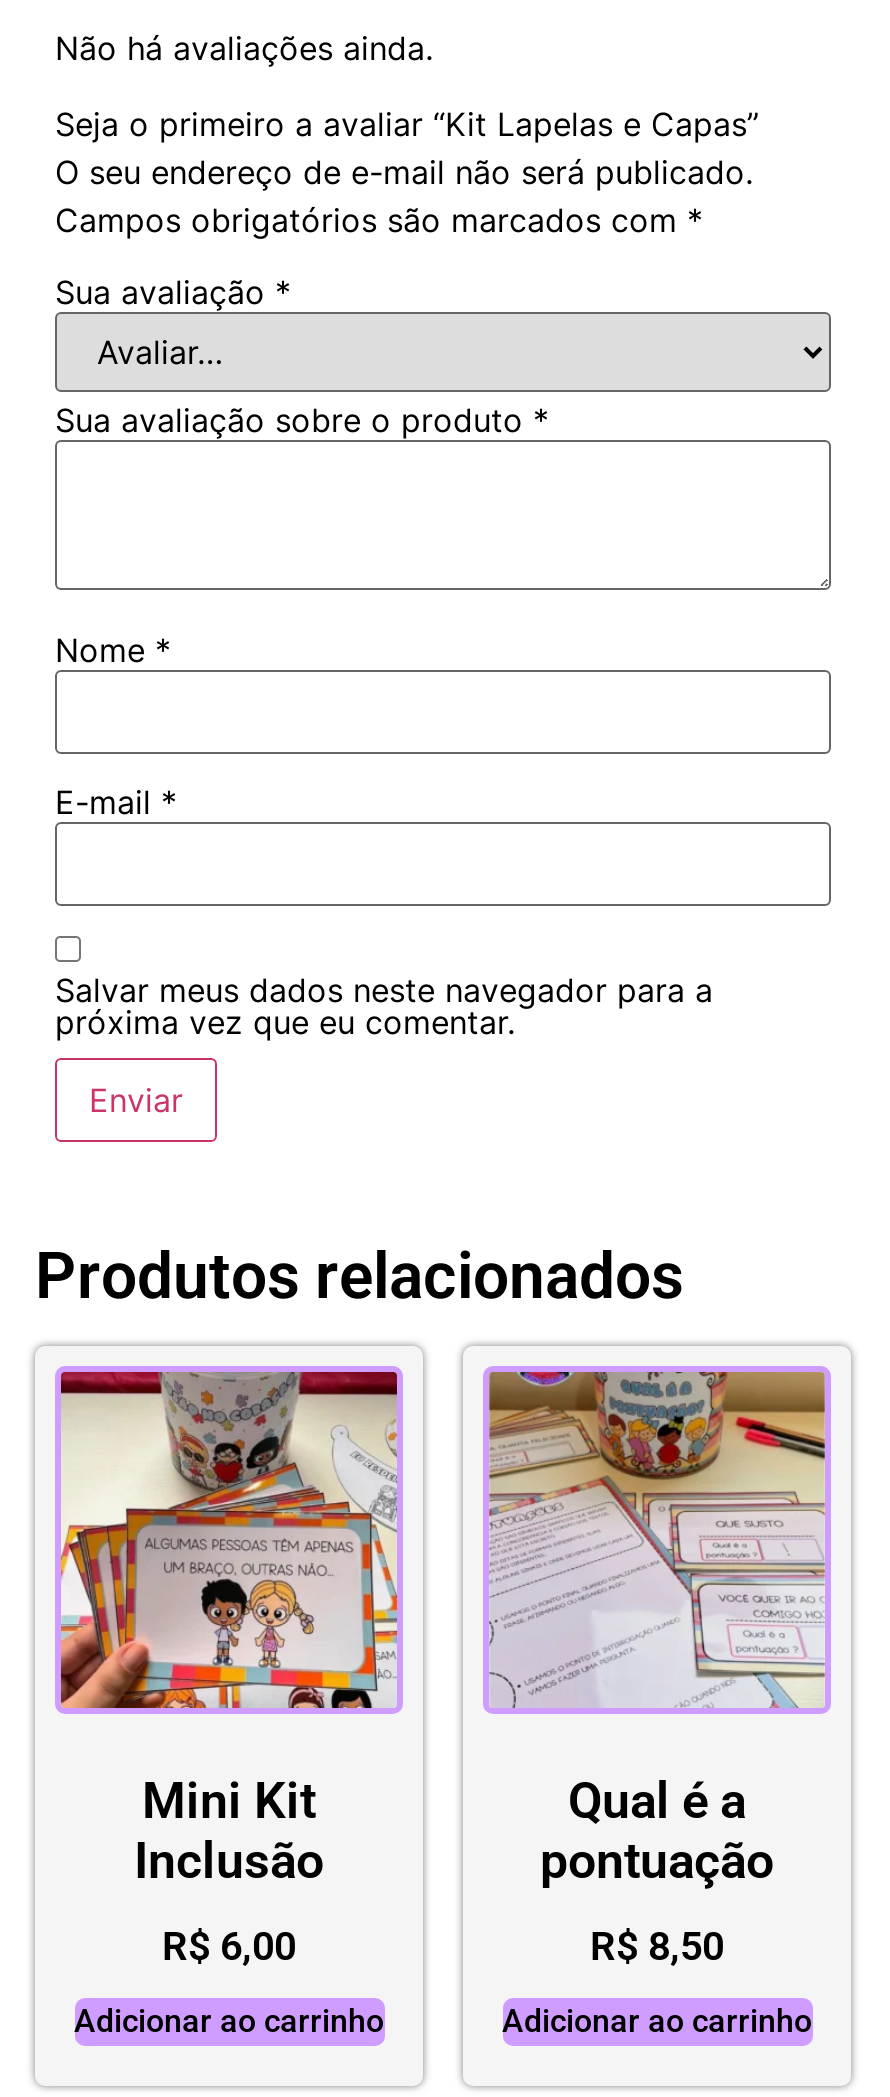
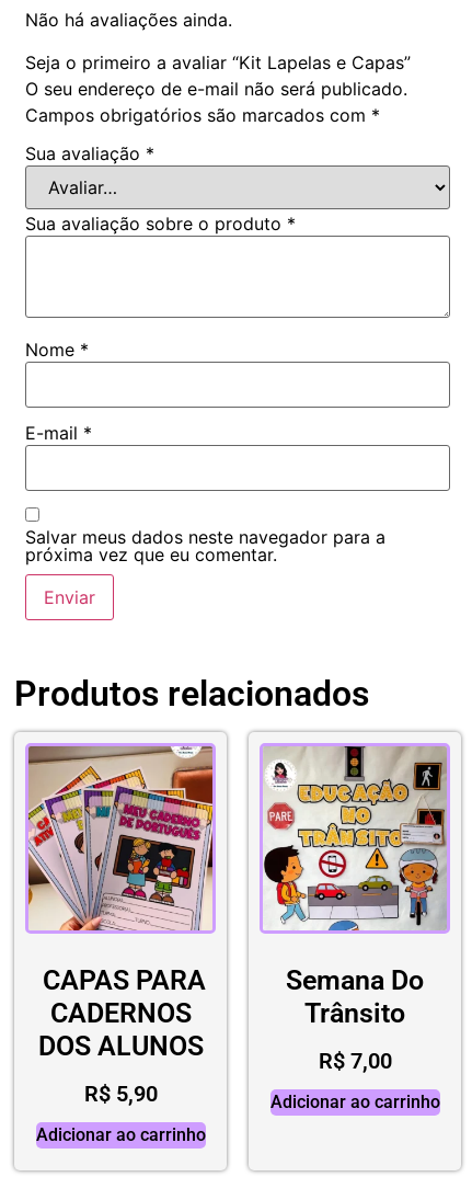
- [image]
- Mini Kit
- Inclusão
+ [image]
+ CAPAS PARA
+ CADERNOS
+ DOS ALUNOS

- [image]
- Qual é a
- pontuação
+ [image]
+ Semana Do
+ Trânsito

- R$6,00
+ R$5,90

- R$8,50
+ R$7,00
